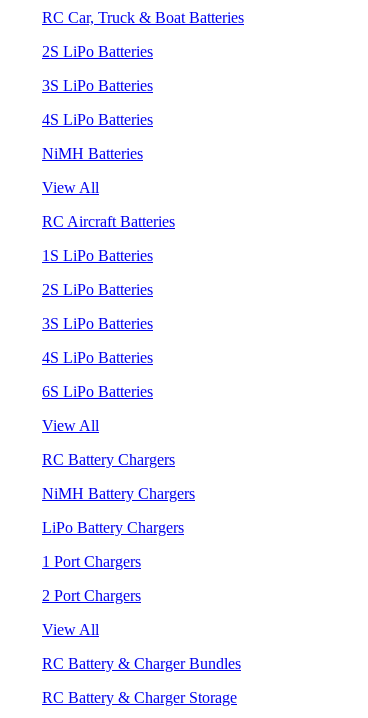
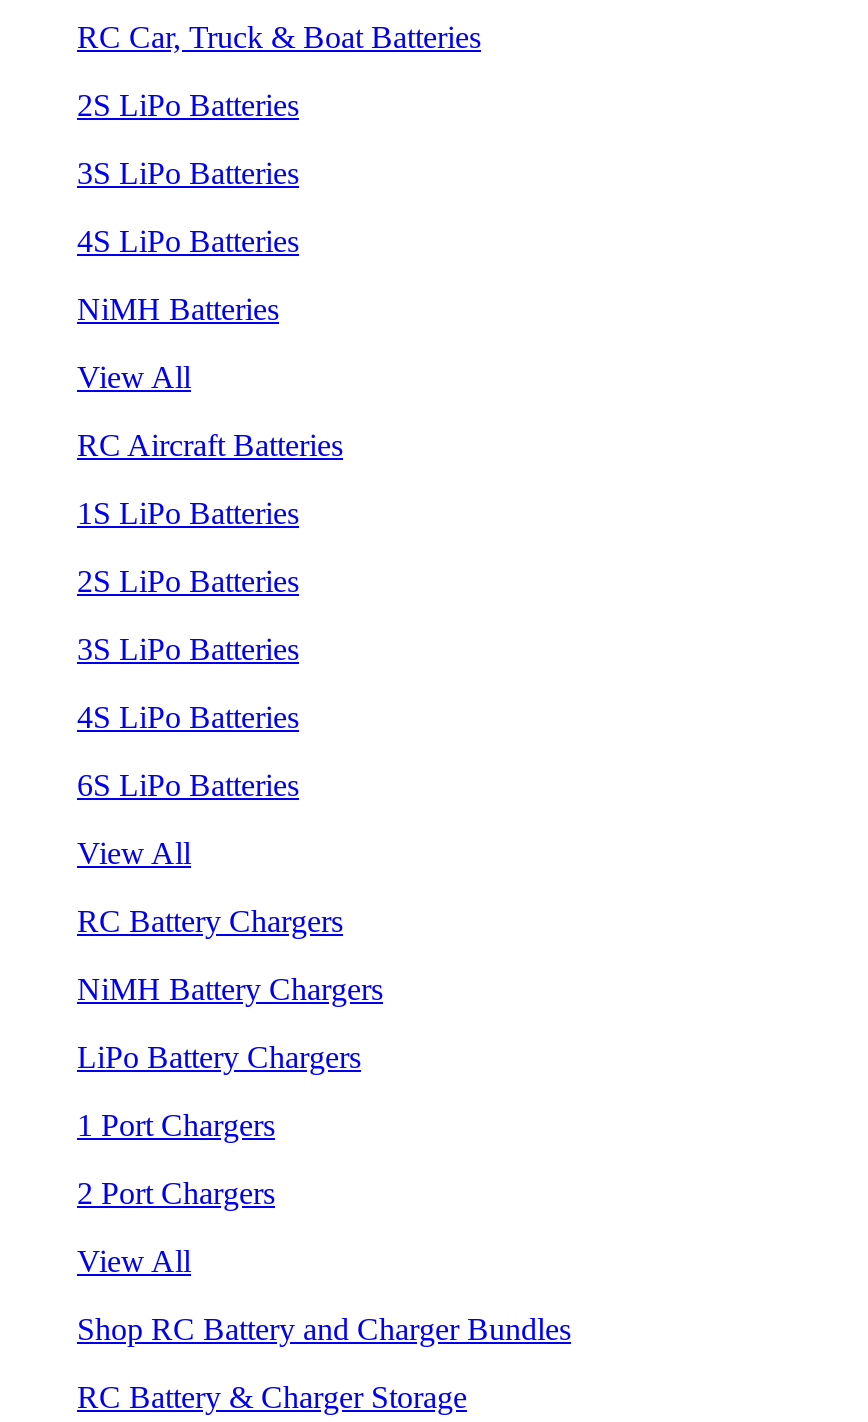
- RC Battery & Charger Bundles
+ Shop RC Battery and Charger Bundles
